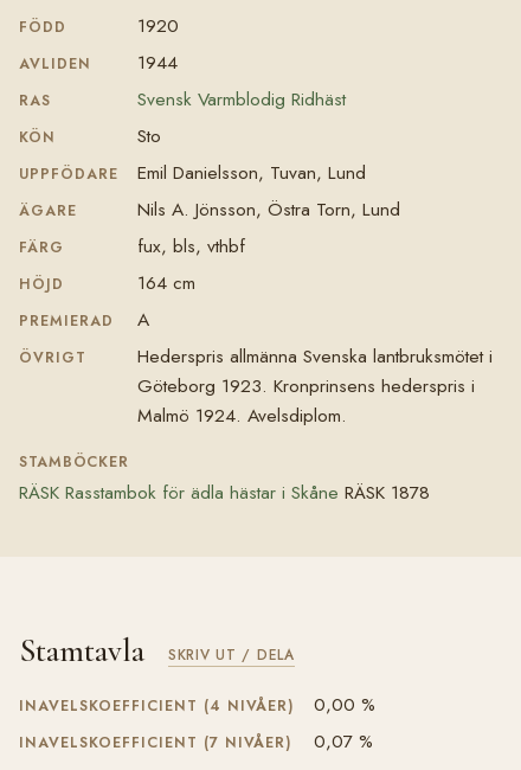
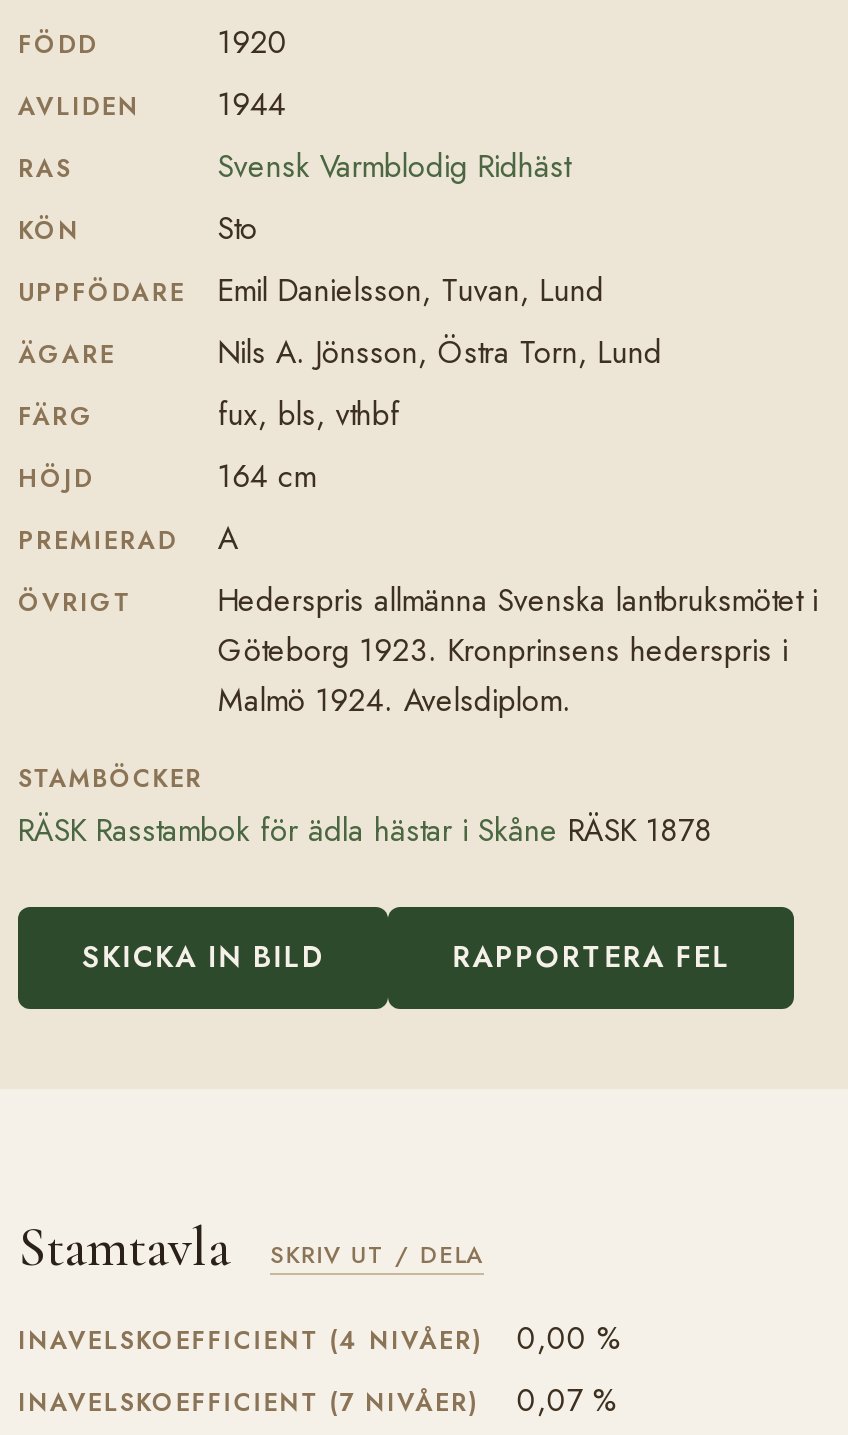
+ SKICKA IN BILD
+ RAPPORTERA FEL
